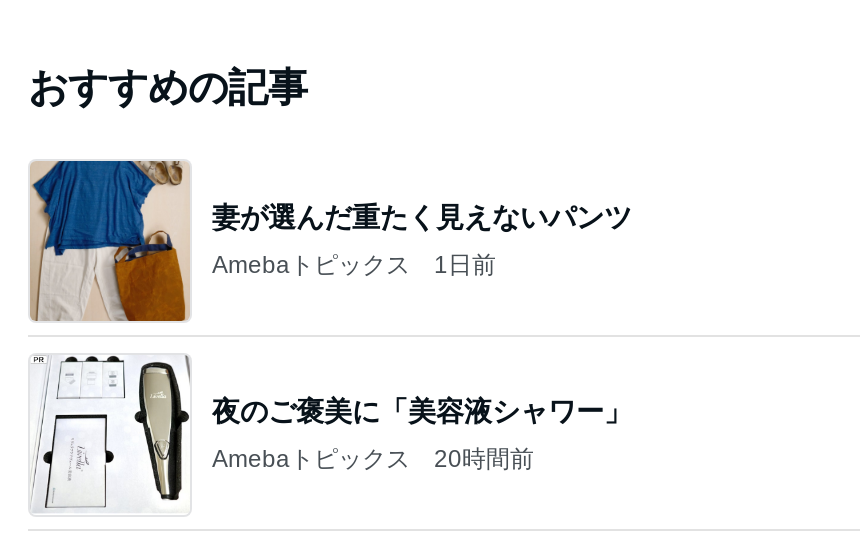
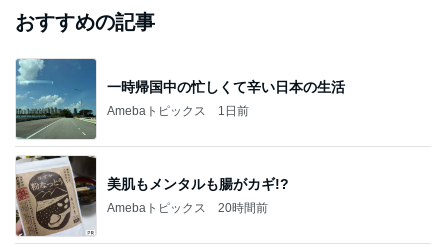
- [image]
- 妻が選んだ重たく見えないパンツ
+ [image]
+ 一時帰国中の忙しくて辛い日本の生活

- [image]
- 夜のご褒美に「美容液シャワー」
+ [image]
+ 美肌もメンタルも腸がカギ!?
